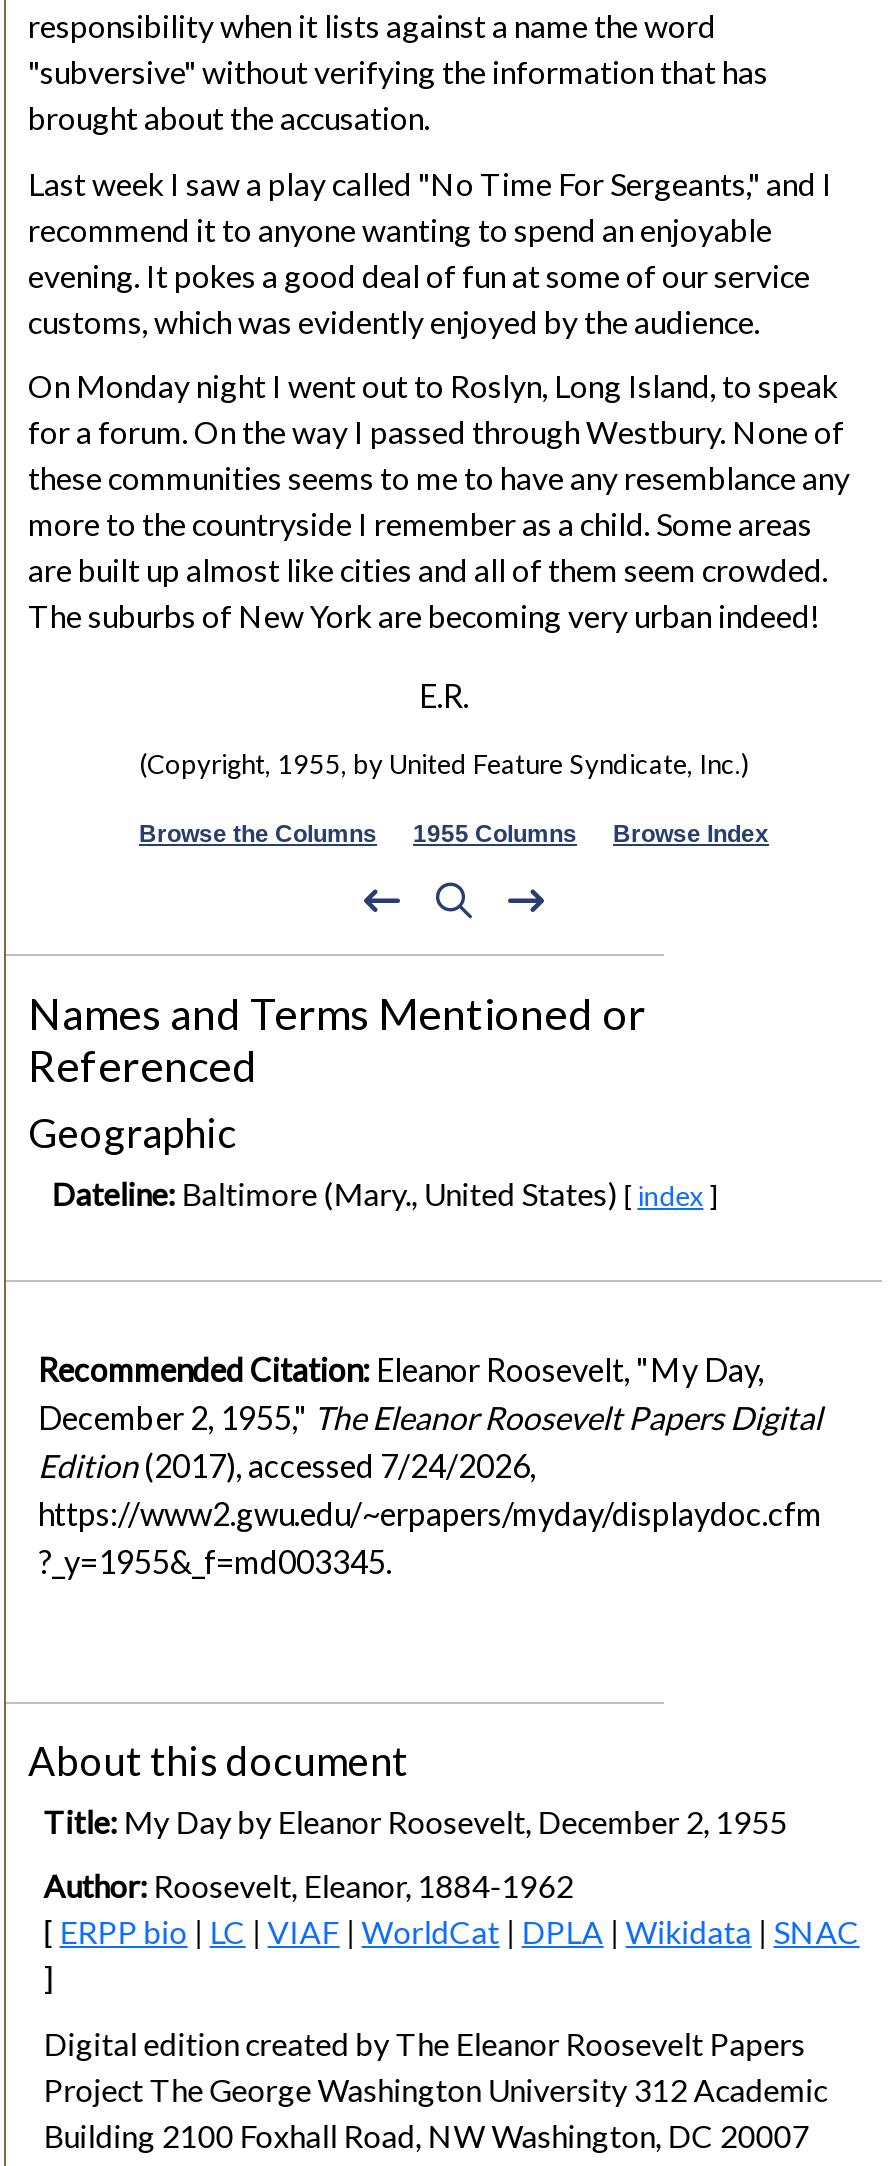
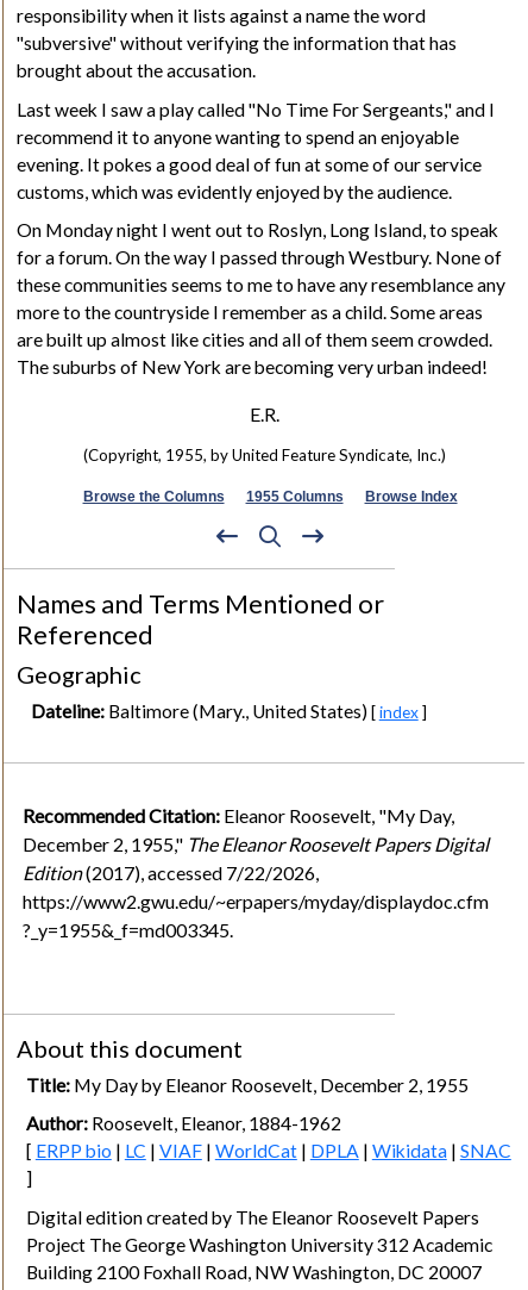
- Edition (2017), accessed 7/24/2026,
+ Edition (2017), accessed 7/22/2026,
